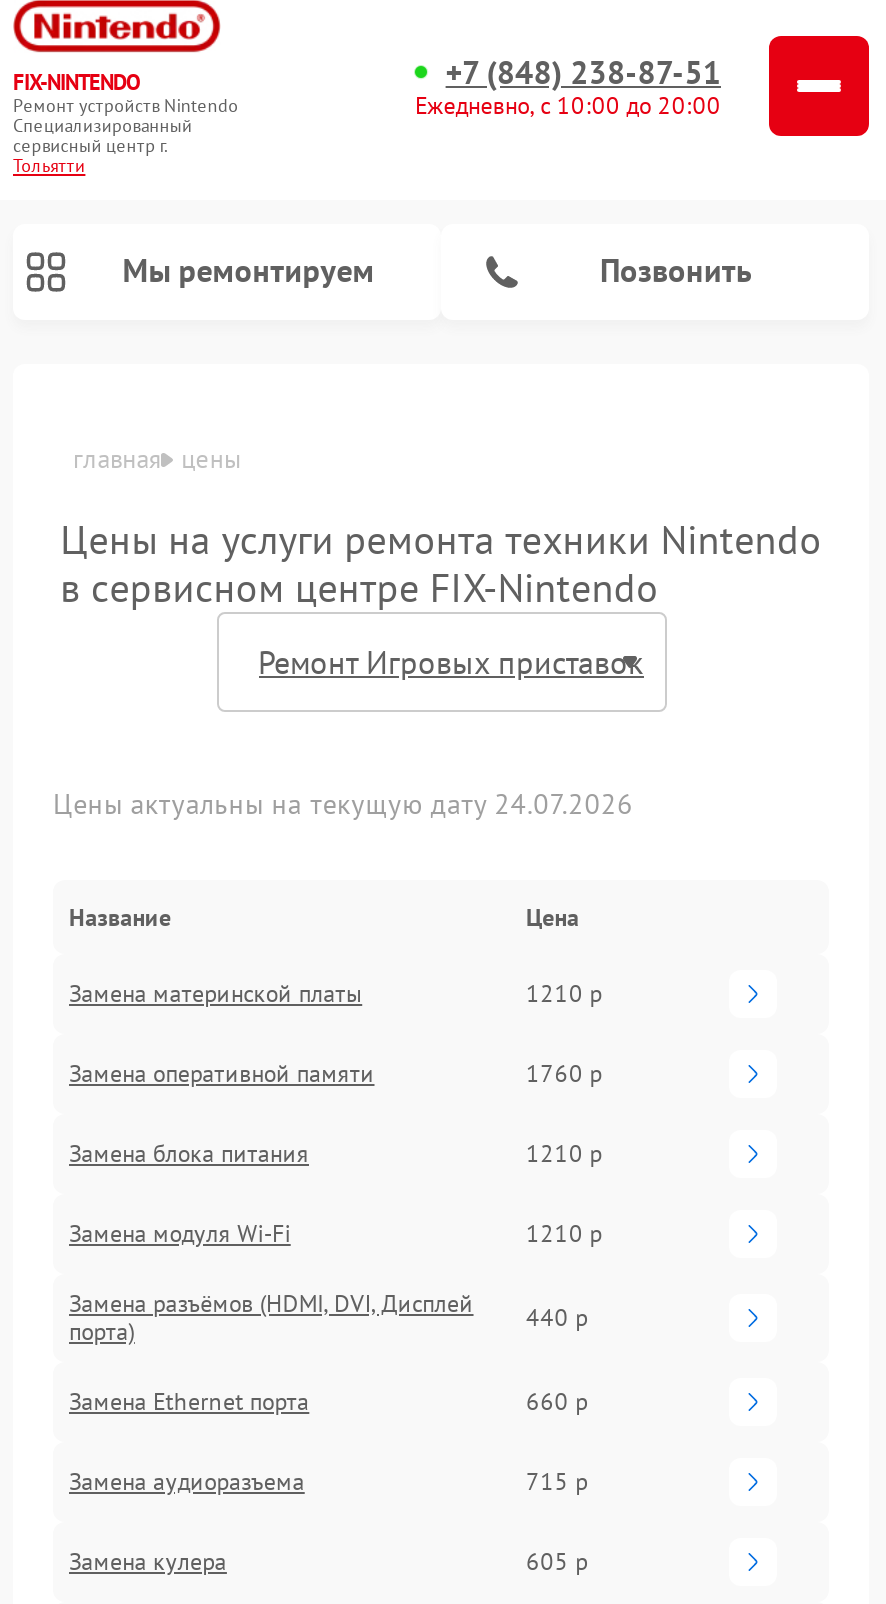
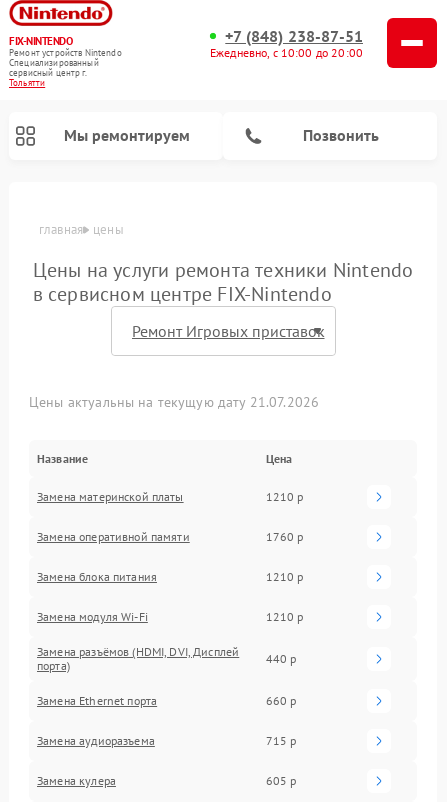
- Цены актуальны на текущую дату 24.07.2026
+ Цены актуальны на текущую дату 21.07.2026
